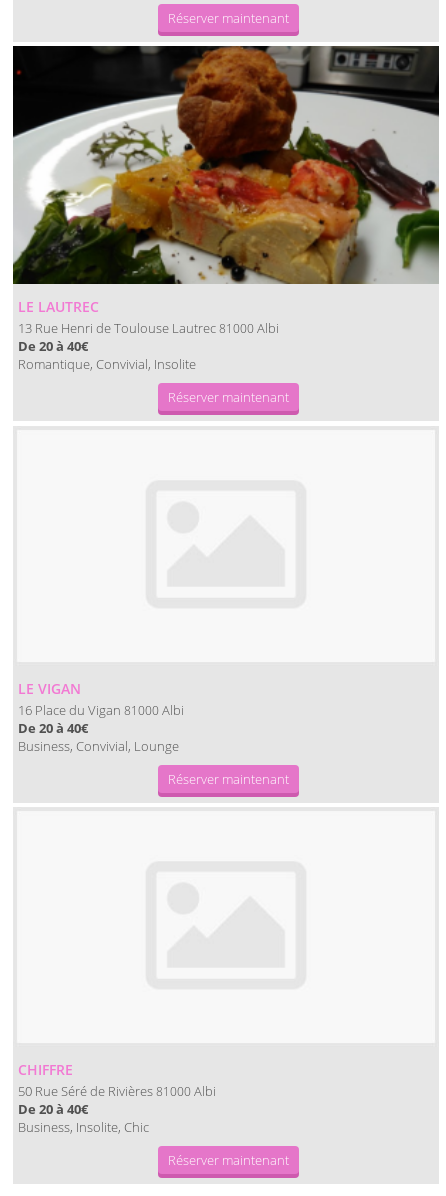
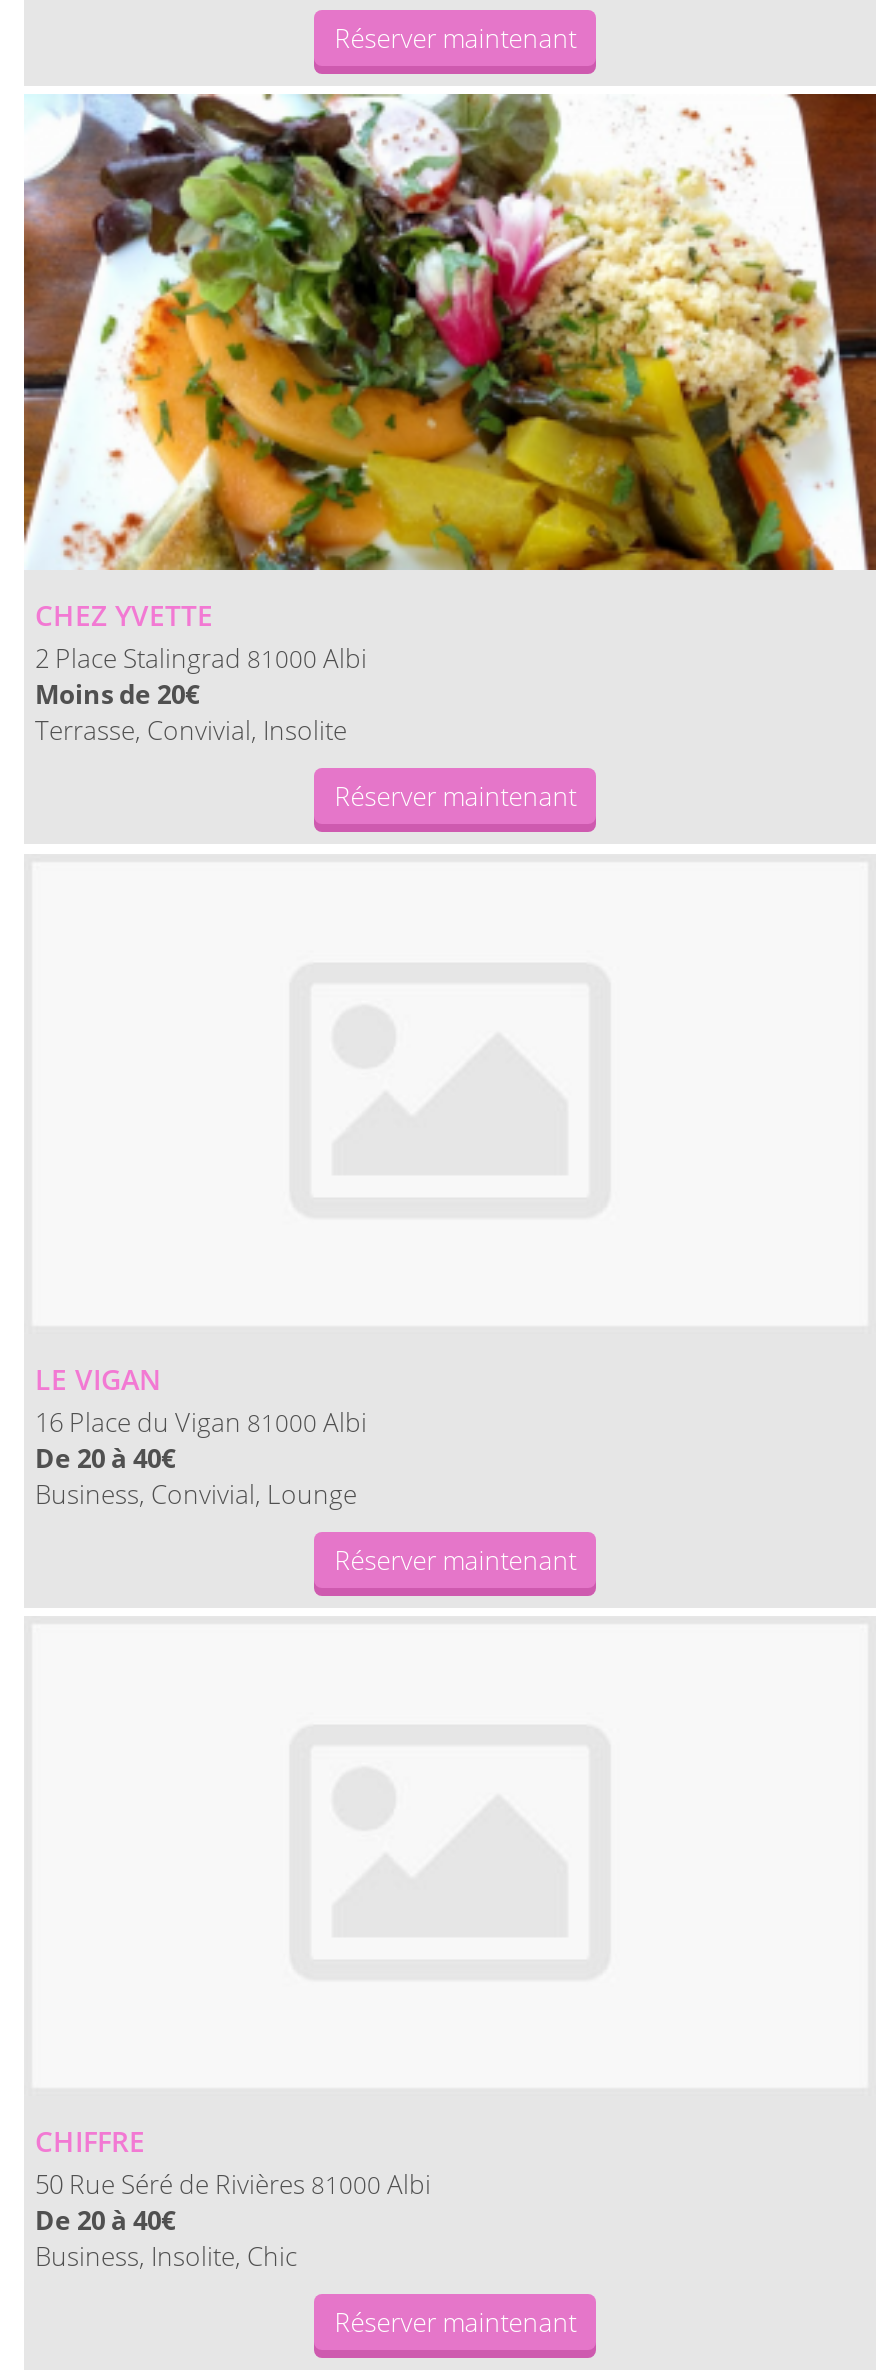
- [image]
- LE LAUTREC
- 13 Rue Henri de Toulouse Lautrec 81000 Albi
- De 20 à 40€
- Romantique, Convivial, Insolite
+ [image]
+ CHEZ YVETTE
+ 2 Place Stalingrad 81000 Albi
+ Moins de 20€
+ Terrasse, Convivial, Insolite
